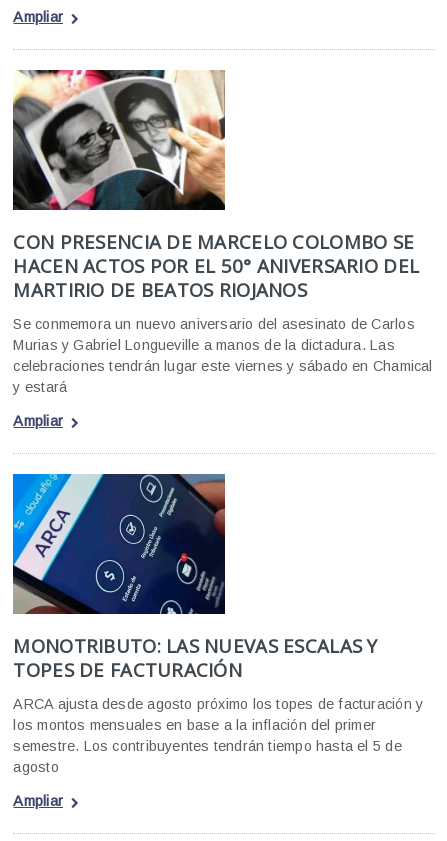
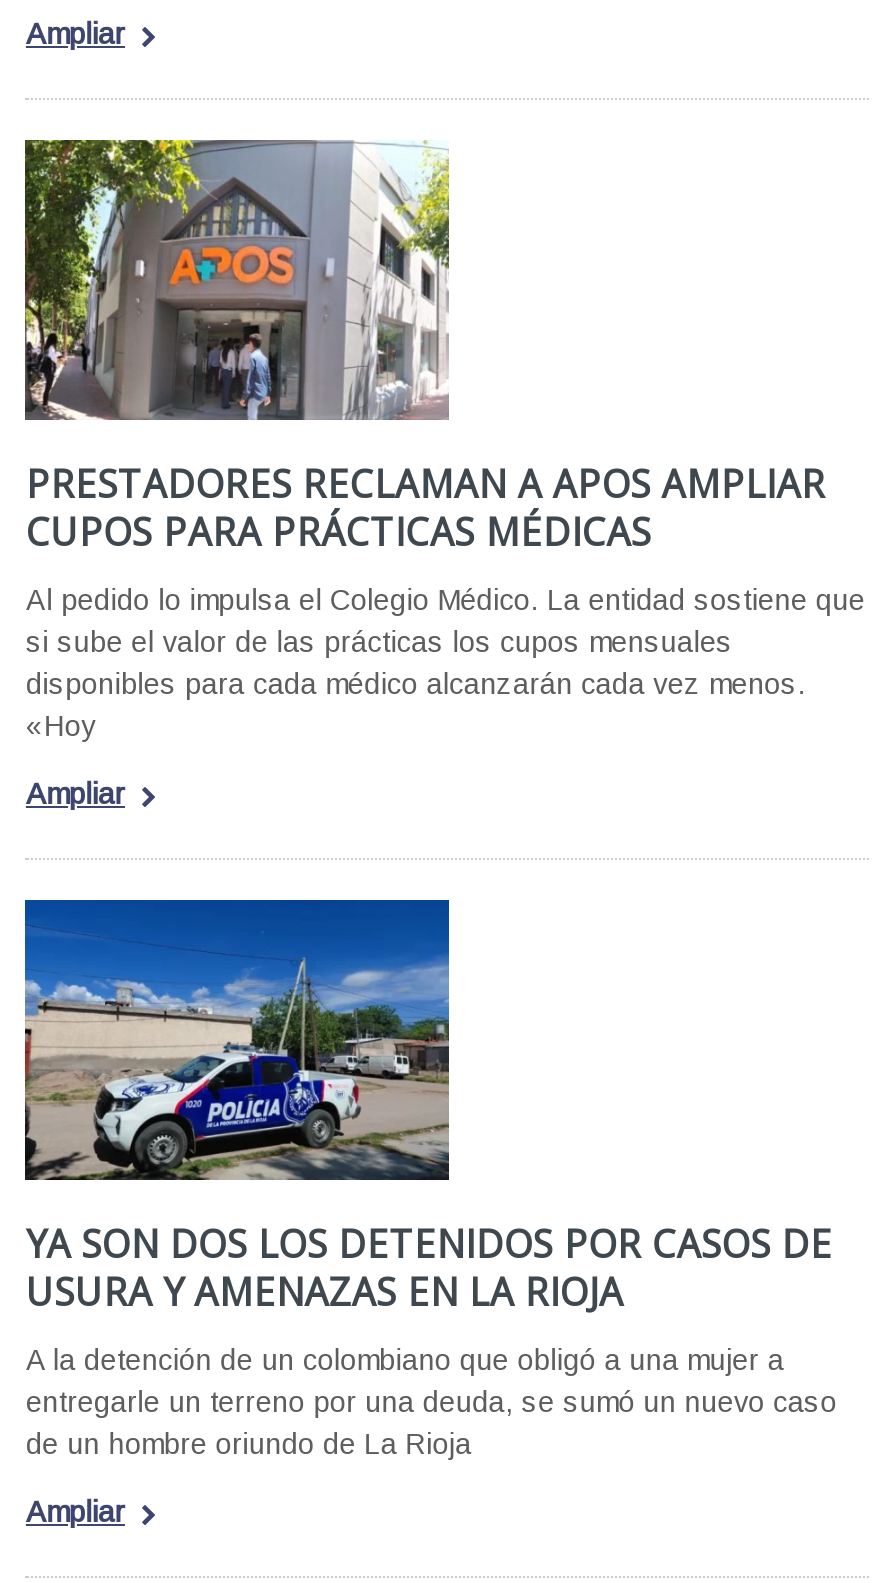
- [image]
- CON PRESENCIA DE MARCELO COLOMBO SE
- HACEN ACTOS POR EL 50° ANIVERSARIO DEL
- MARTIRIO DE BEATOS RIOJANOS
+ [image]
+ PRESTADORES RECLAMAN A APOS AMPLIAR
+ CUPOS PARA PRÁCTICAS MÉDICAS

- Se conmemora un nuevo aniversario del asesinato de Carlos
- Murias y Gabriel Longueville a manos de la dictadura. Las
- celebraciones tendrán lugar este viernes y sábado en Chamical
- y estará
+ Al pedido lo impulsa el Colegio Médico. La entidad sostiene que
+ si sube el valor de las prácticas los cupos mensuales
+ disponibles para cada médico alcanzarán cada vez menos.
+ «Hoy

- [image]
- MONOTRIBUTO: LAS NUEVAS ESCALAS Y
- TOPES DE FACTURACIÓN
+ [image]
+ YA SON DOS LOS DETENIDOS POR CASOS DE
+ USURA Y AMENAZAS EN LA RIOJA

- ARCA ajusta desde agosto próximo los topes de facturación y
- los montos mensuales en base a la inflación del primer
- semestre. Los contribuyentes tendrán tiempo hasta el 5 de
- agosto
+ A la detención de un colombiano que obligó a una mujer a
+ entregarle un terreno por una deuda, se sumó un nuevo caso
+ de un hombre oriundo de La Rioja
